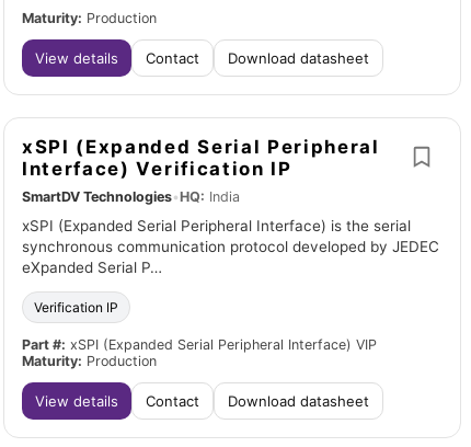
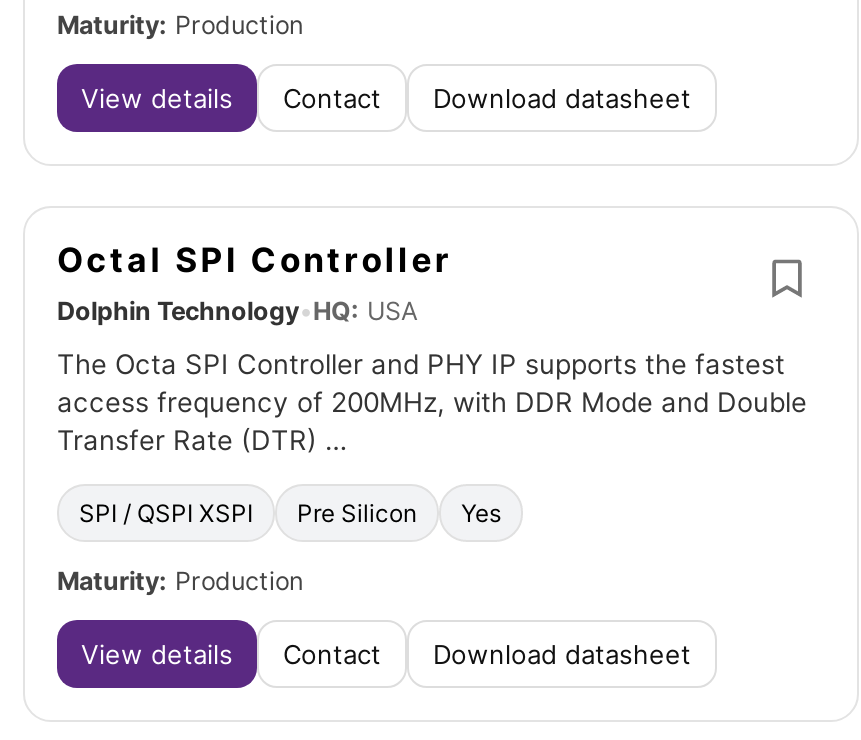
- xSPI (Expanded Serial Peripheral
- Interface) Verification IP
- SmartDV Technologies • HQ: India
- xSPI (Expanded Serial Peripheral Interface) is the serial
- synchronous communication protocol developed by JEDEC
- eXpanded Serial P…
- Verification IP
- Part #: xSPI (Expanded Serial Peripheral Interface) VIP
+ Octal SPI Controller
+ Dolphin Technology • HQ: USA
+ The Octa SPI Controller and PHY IP supports the fastest
+ access frequency of 200MHz, with DDR Mode and Double
+ Transfer Rate (DTR) …
+ SPI / QSPI XSPI
+ Pre Silicon
+ Yes
